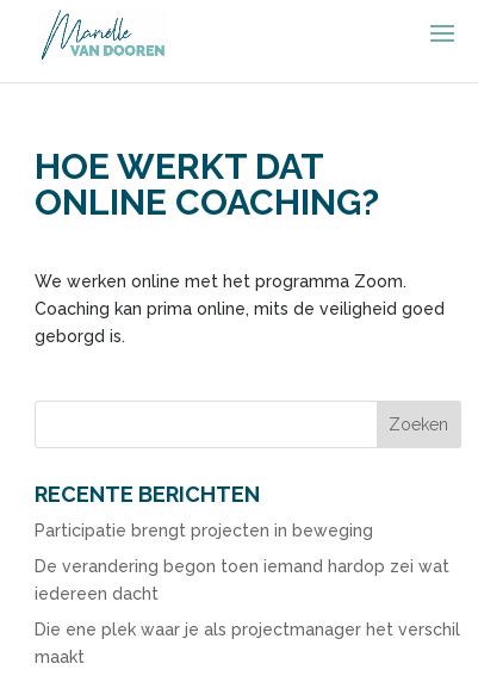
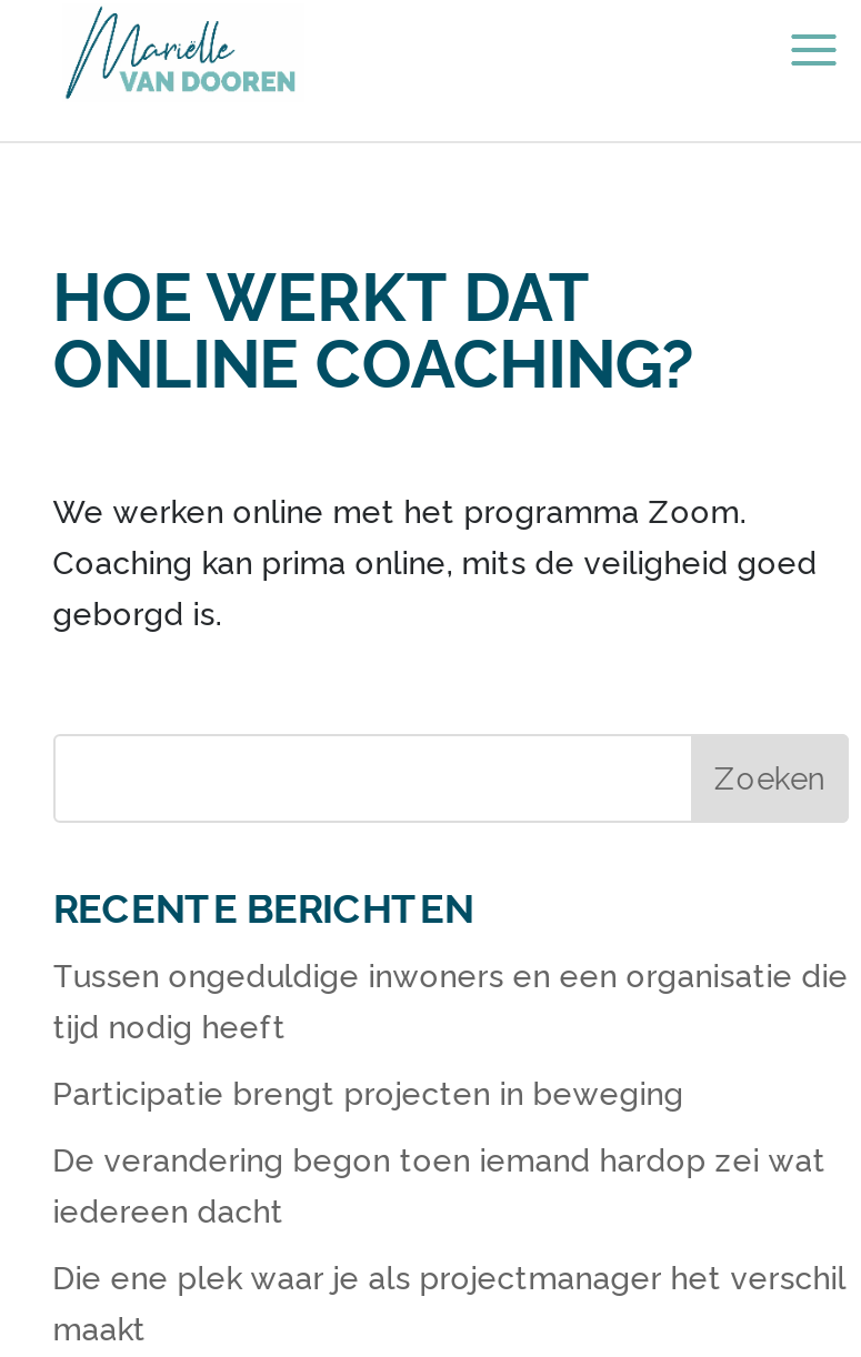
+ Tussen ongeduldige inwoners en een organisatie die
+ tijd nodig heeft
